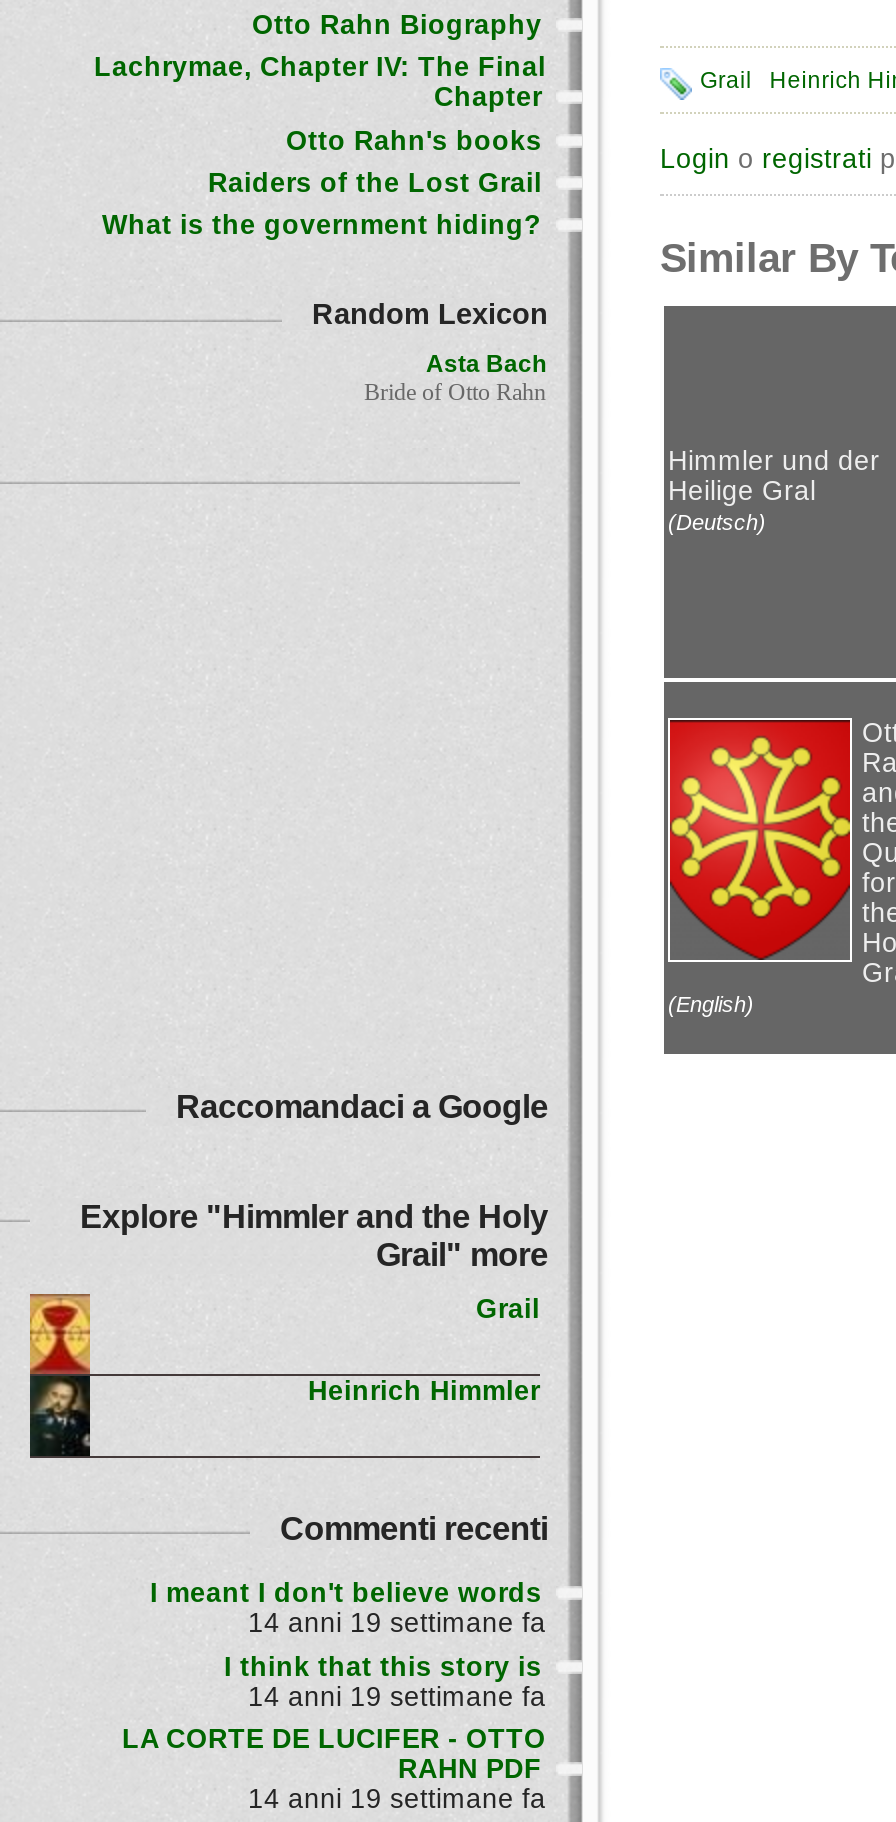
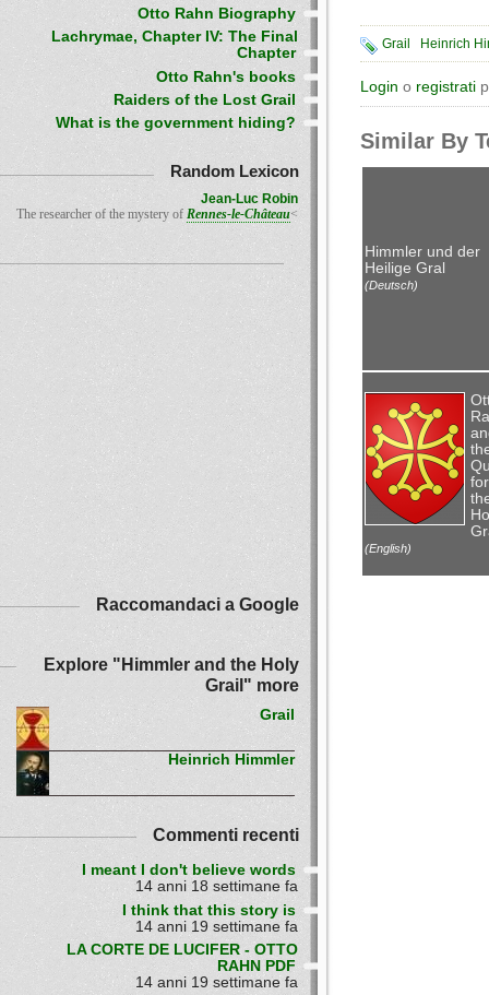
- Asta Bach
- Bride of Otto Rahn
+ Jean-Luc Robin
+ The researcher of the mystery of Rennes-le-Château<

- 14 anni 19 settimane fa
+ 14 anni 18 settimane fa
